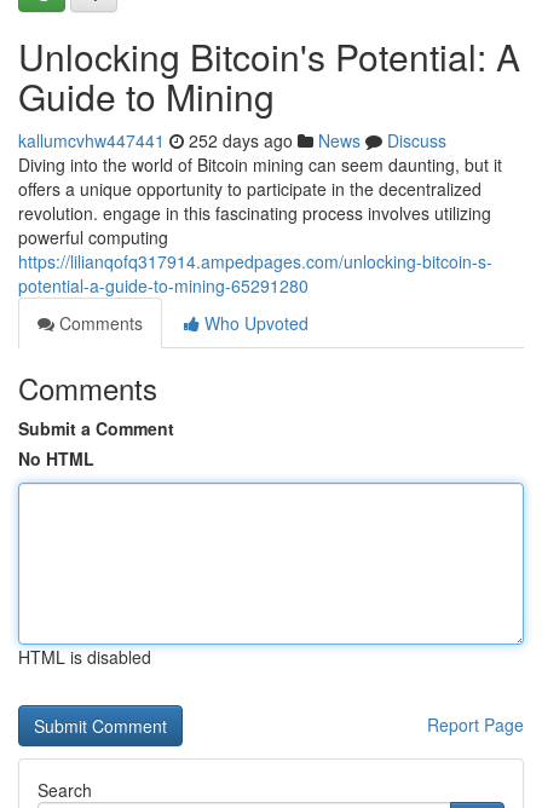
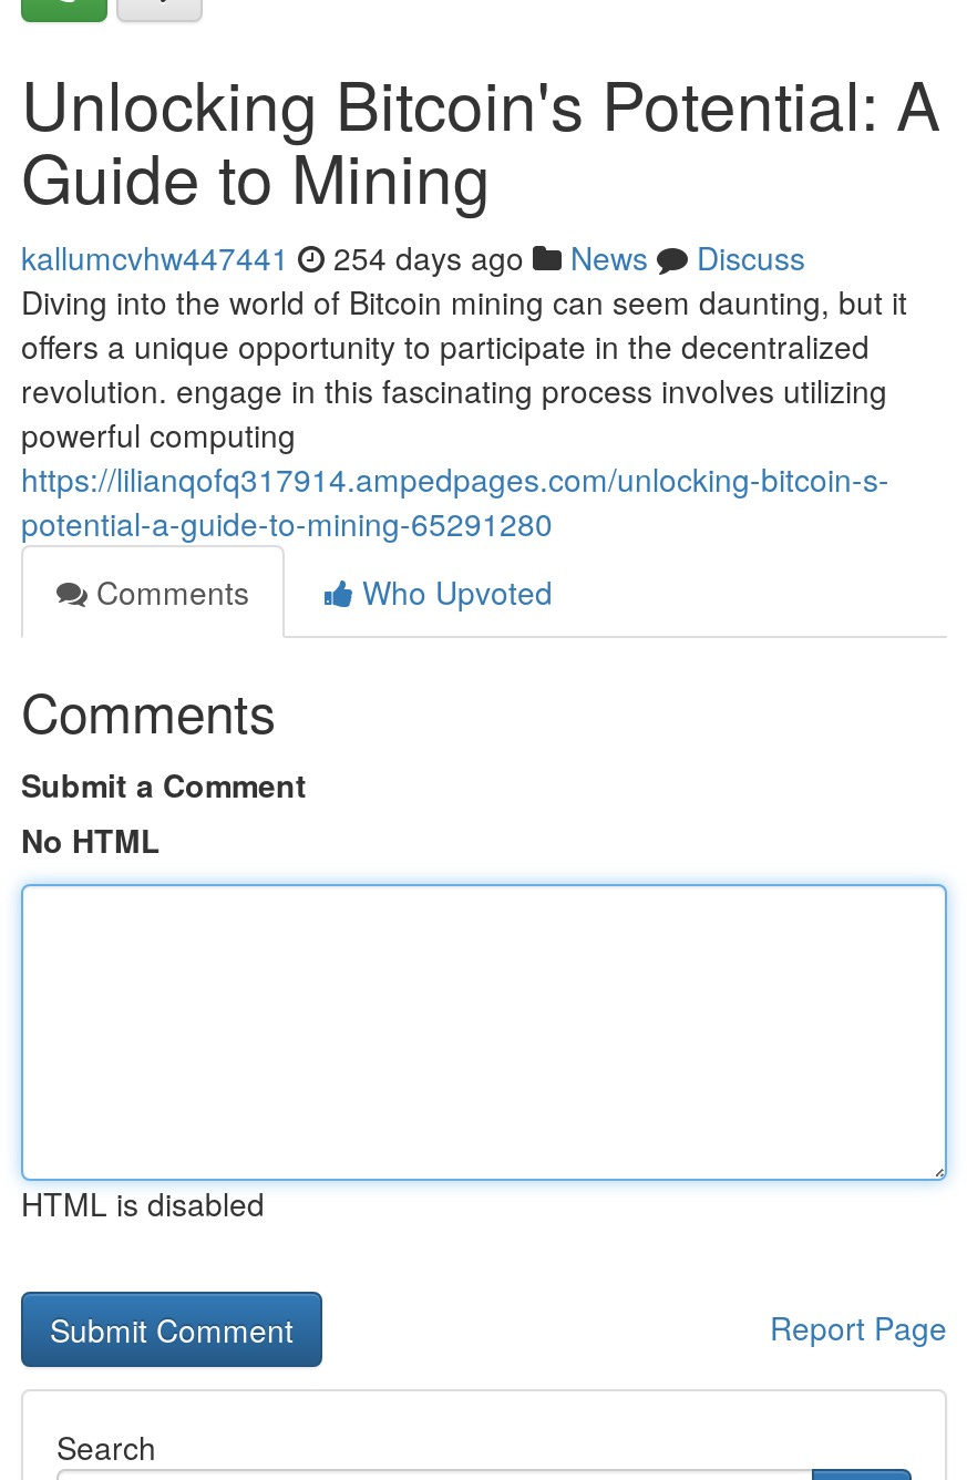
- kallumcvhw447441 252 days ago News Discuss
+ kallumcvhw447441 254 days ago News Discuss
